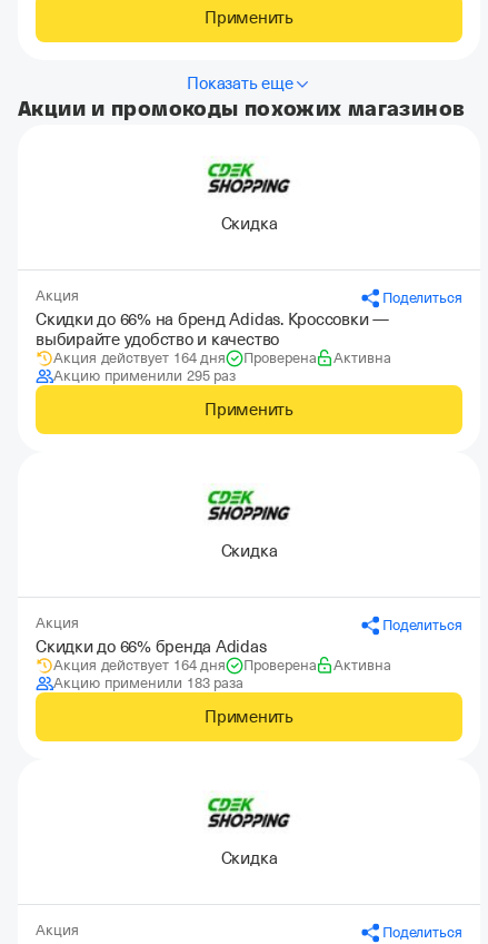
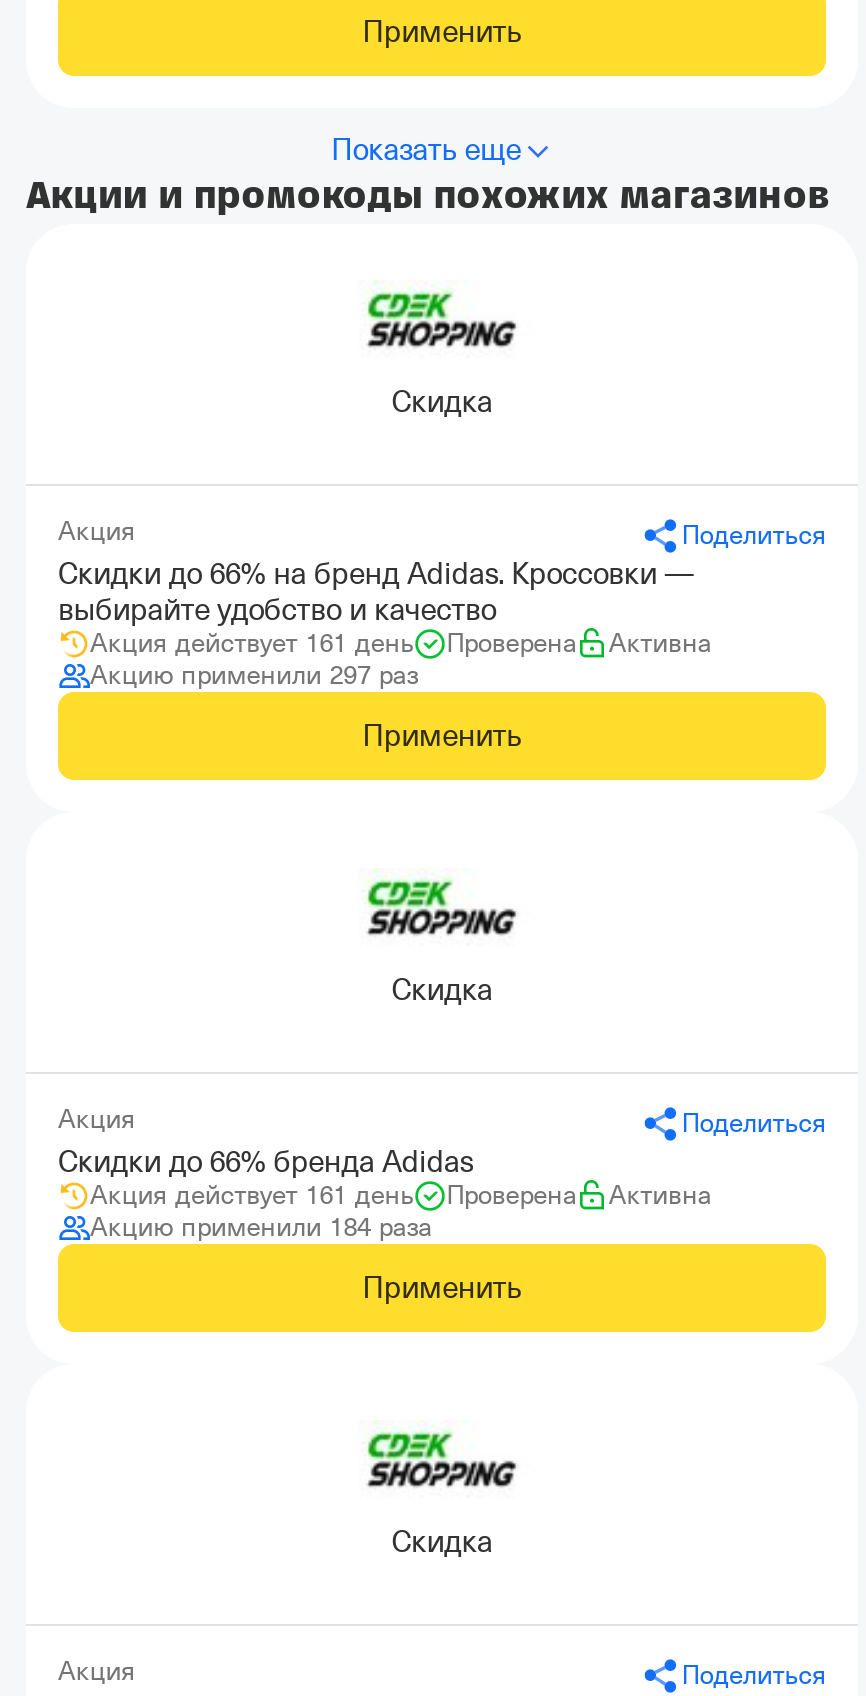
- Акция действует 164 дня
+ Акция действует 161 день

- Акцию применили 295 раз
+ Акцию применили 297 раз

- Акция действует 164 дня
+ Акция действует 161 день

- Акцию применили 183 раза
+ Акцию применили 184 раза
